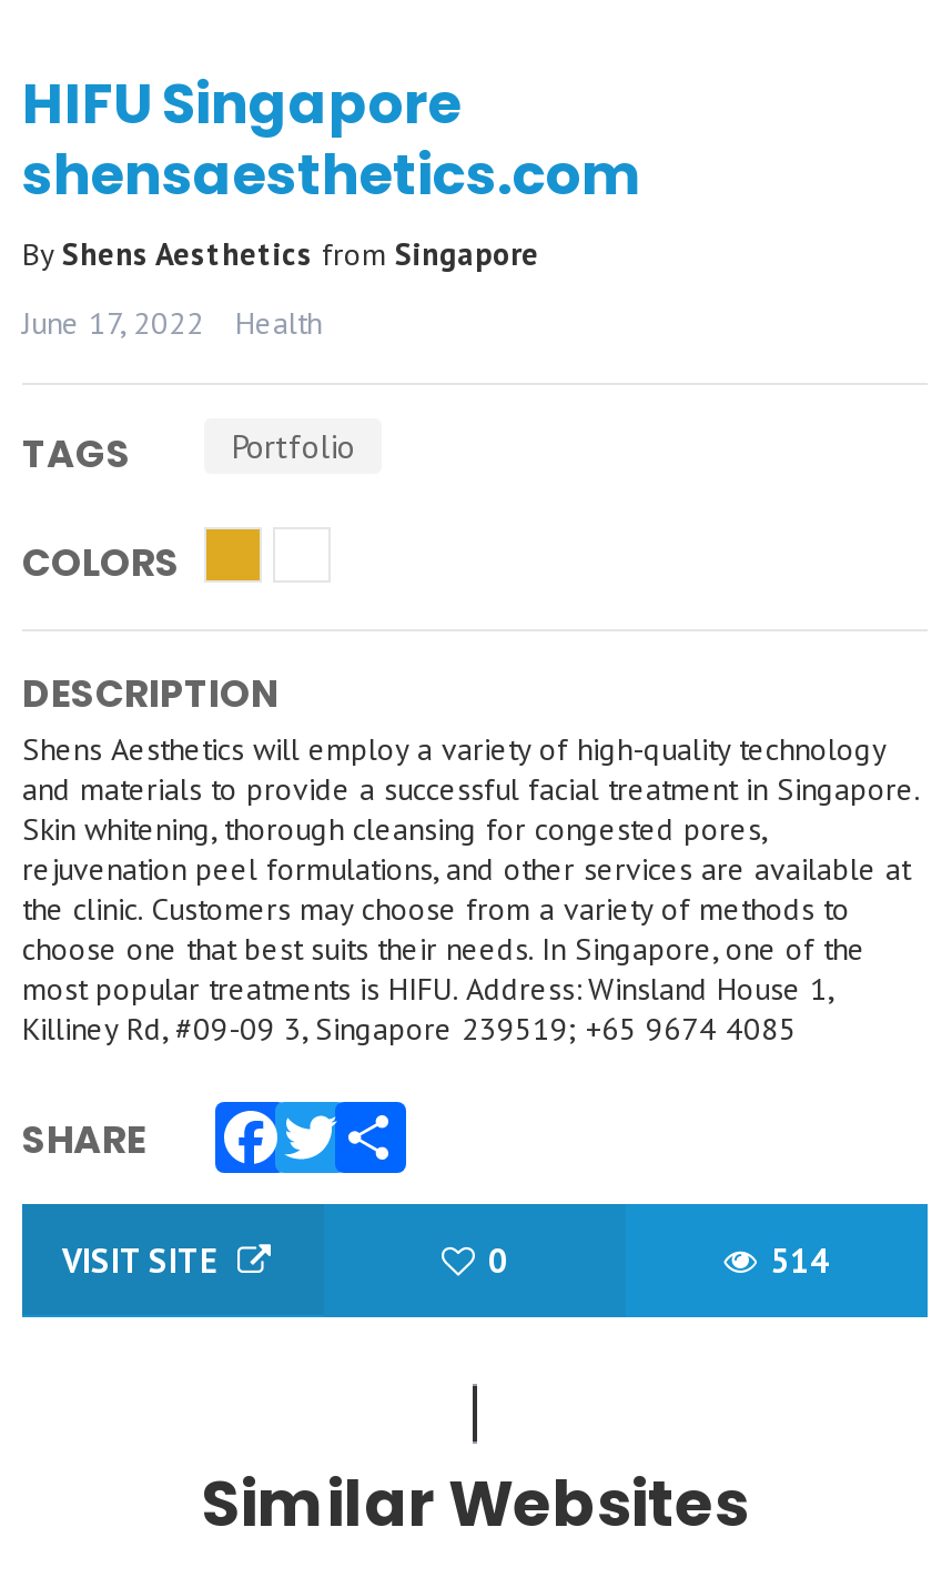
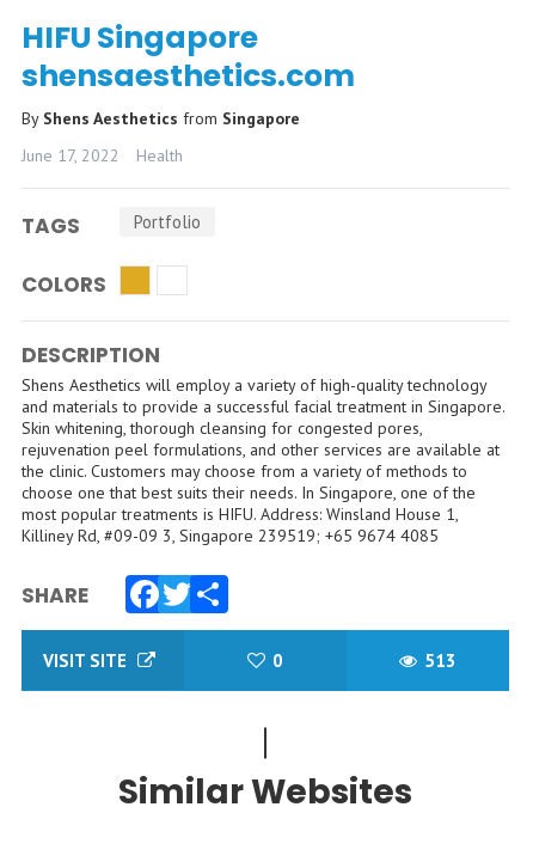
- 514
+ 513
